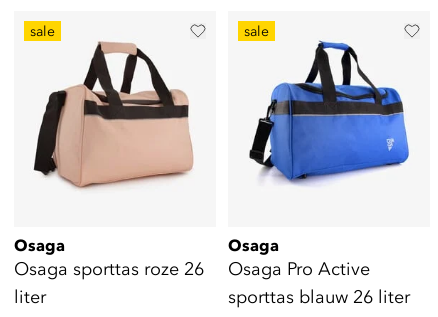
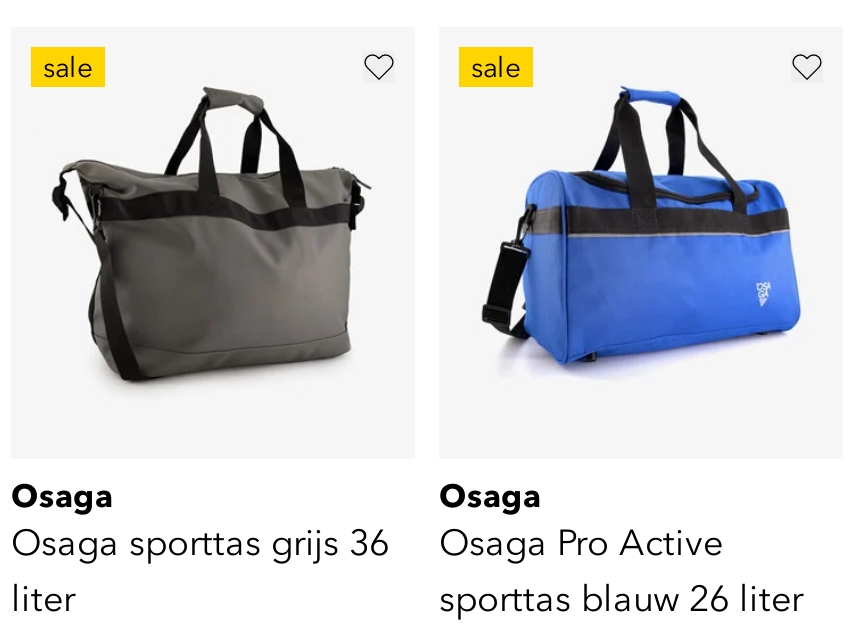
- [image]
+ [image]

- Osaga sporttas roze 26
+ Osaga sporttas grijs 36
